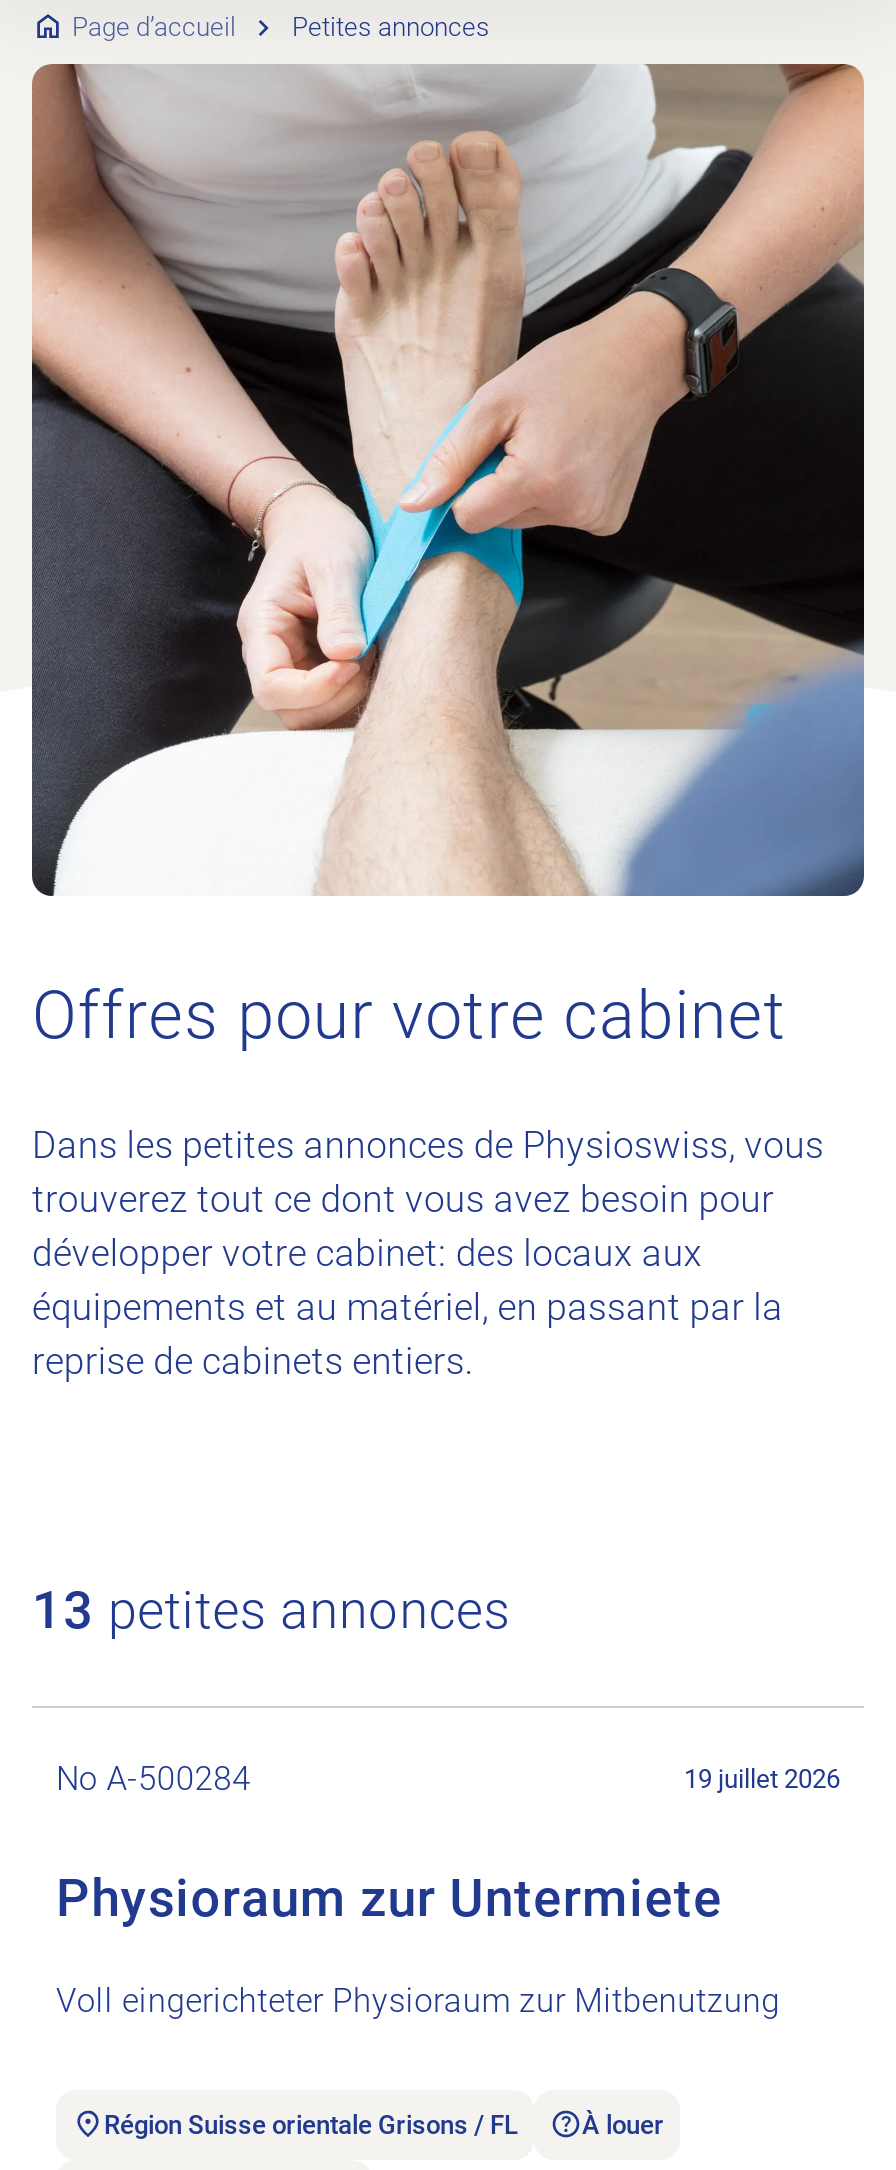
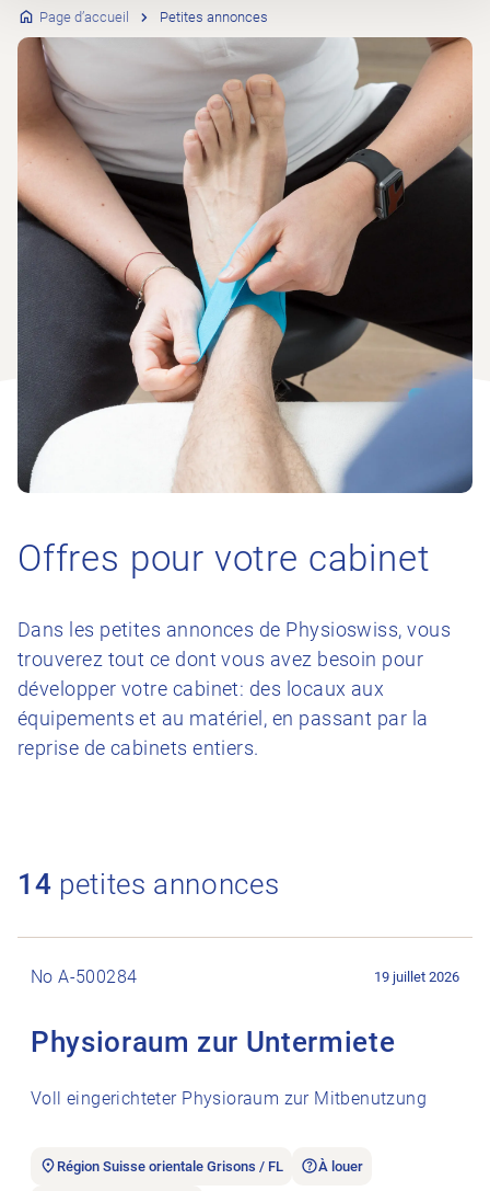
- 13 petites annonces
+ 14 petites annonces
